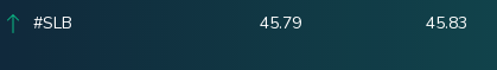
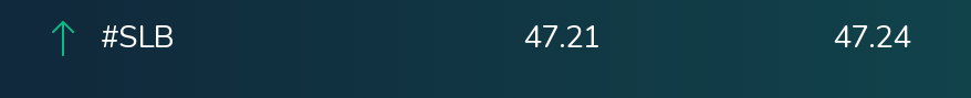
- 45.79
+ 47.21

- 45.83
+ 47.24
